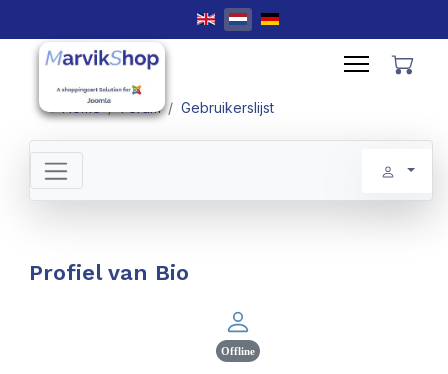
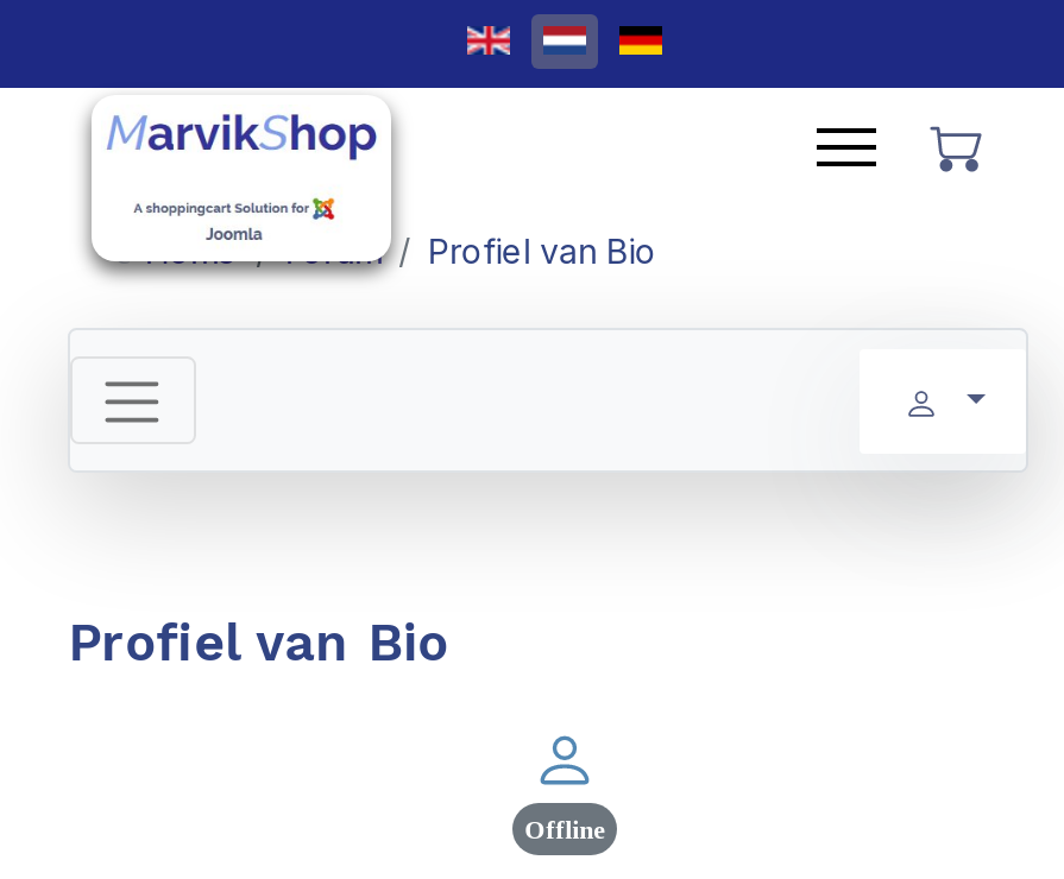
- Gebruikerslijst
+ Profiel van Bio
